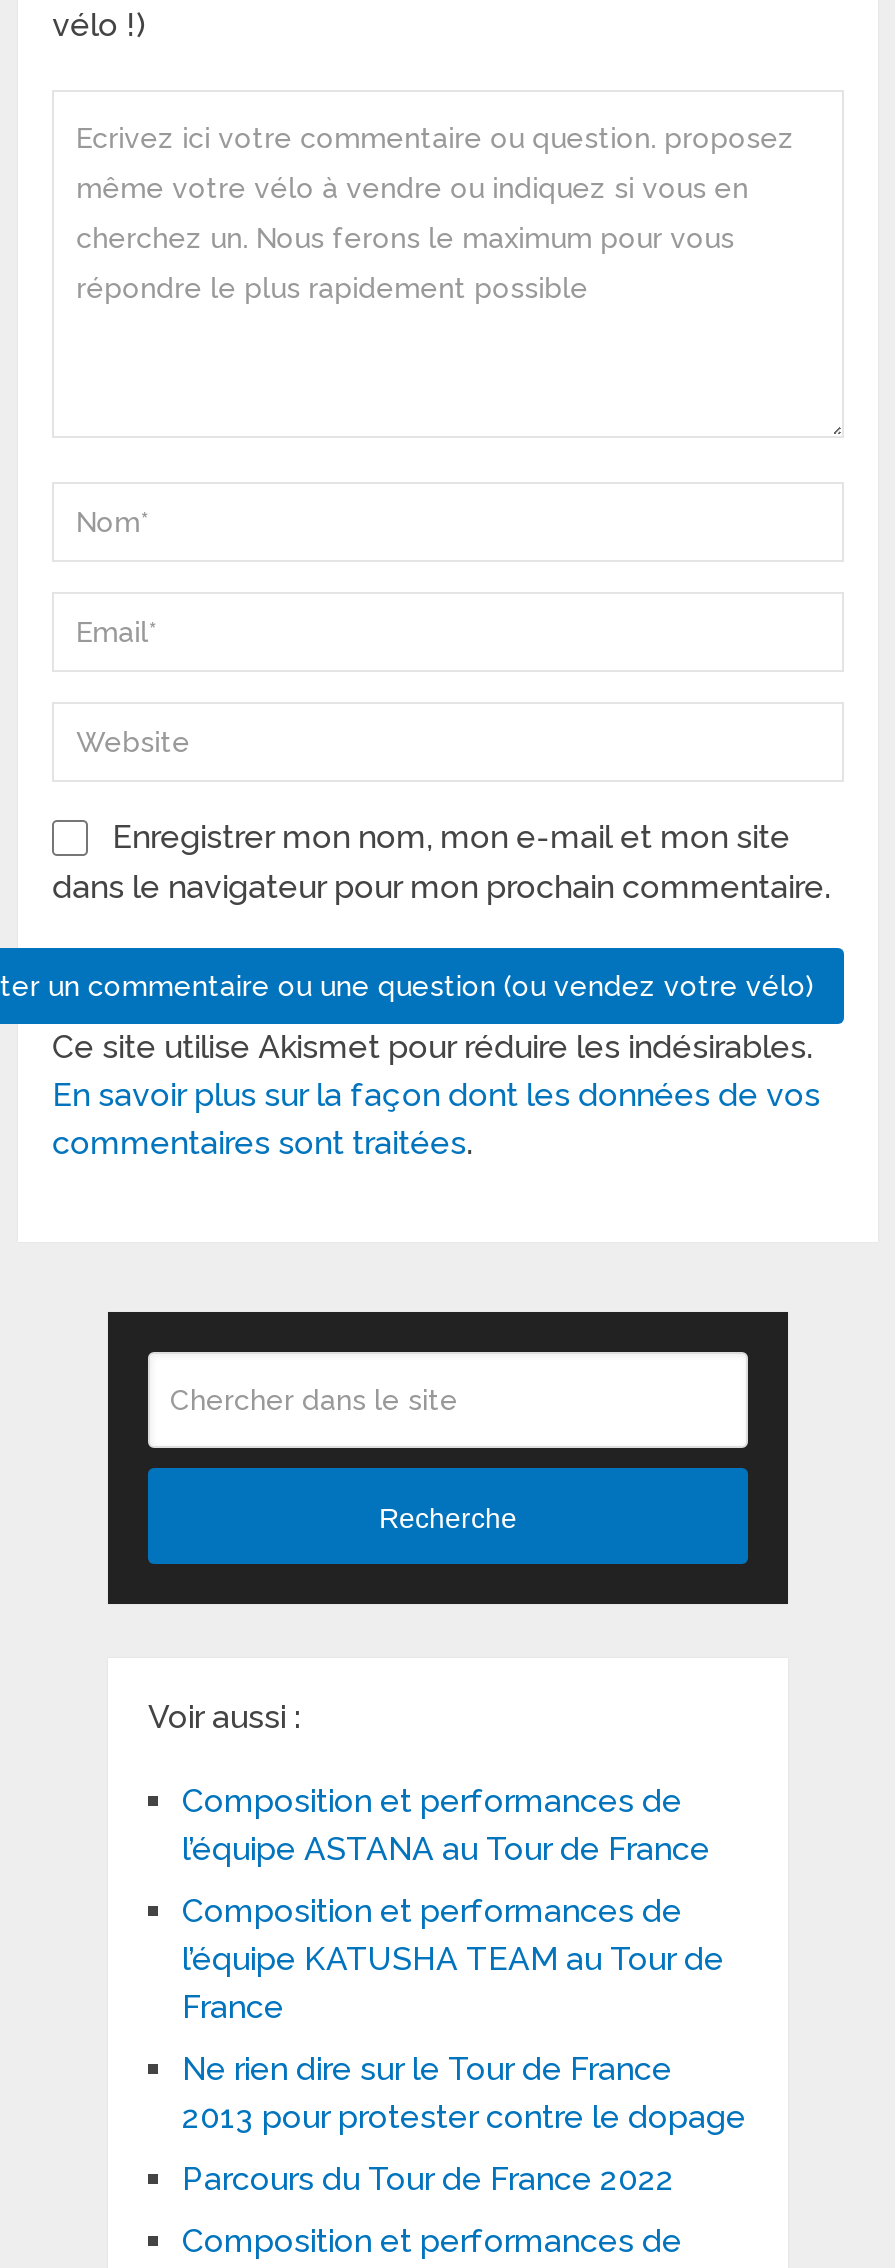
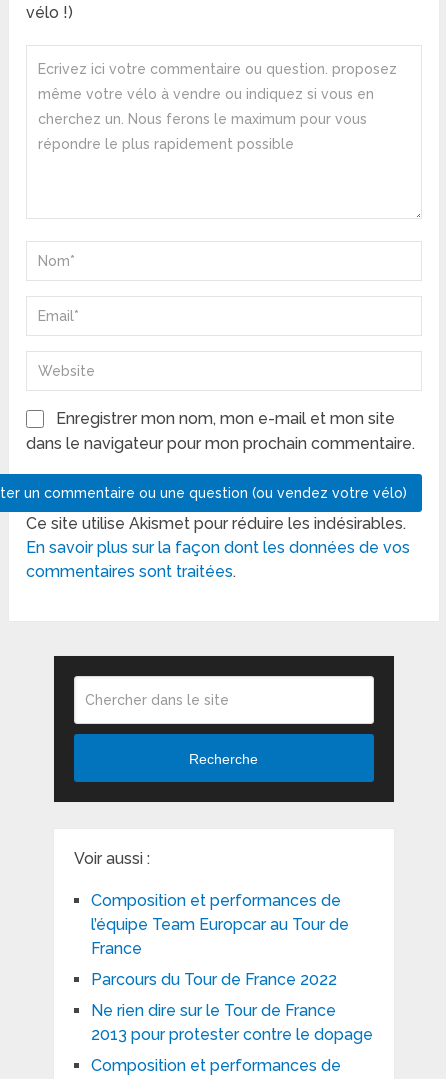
- l’équipe ASTANA au Tour de France
- Composition et performances de
- l’équipe KATUSHA TEAM au Tour de
+ l’équipe Team Europcar au Tour de

moved up: Parcours du Tour de France 2022
